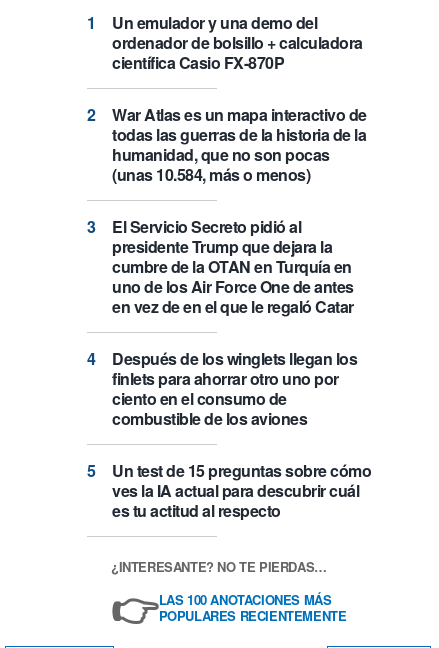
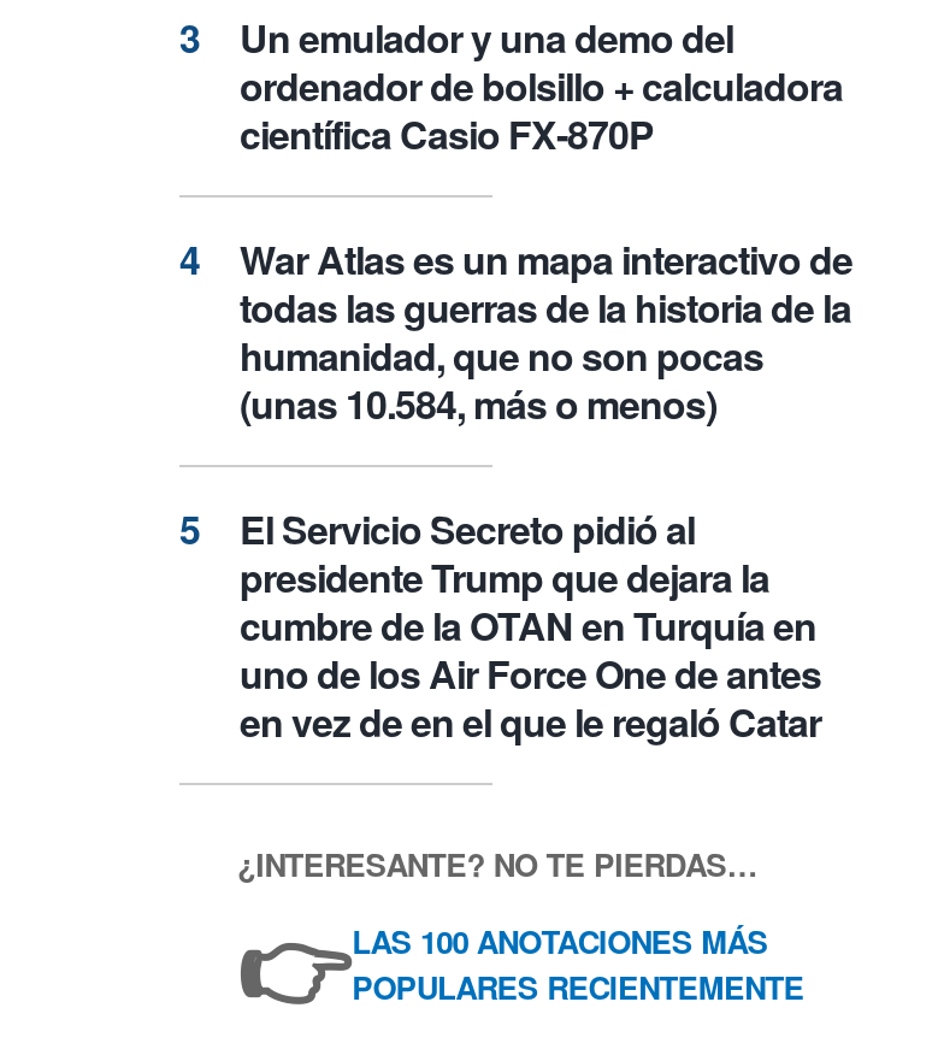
- Después de los winglets llegan los
- finlets para ahorrar otro uno por
- ciento en el consumo de
- combustible de los aviones
- Un test de 15 preguntas sobre cómo
- ves la IA actual para descubrir cuál
- es tu actitud al respecto
